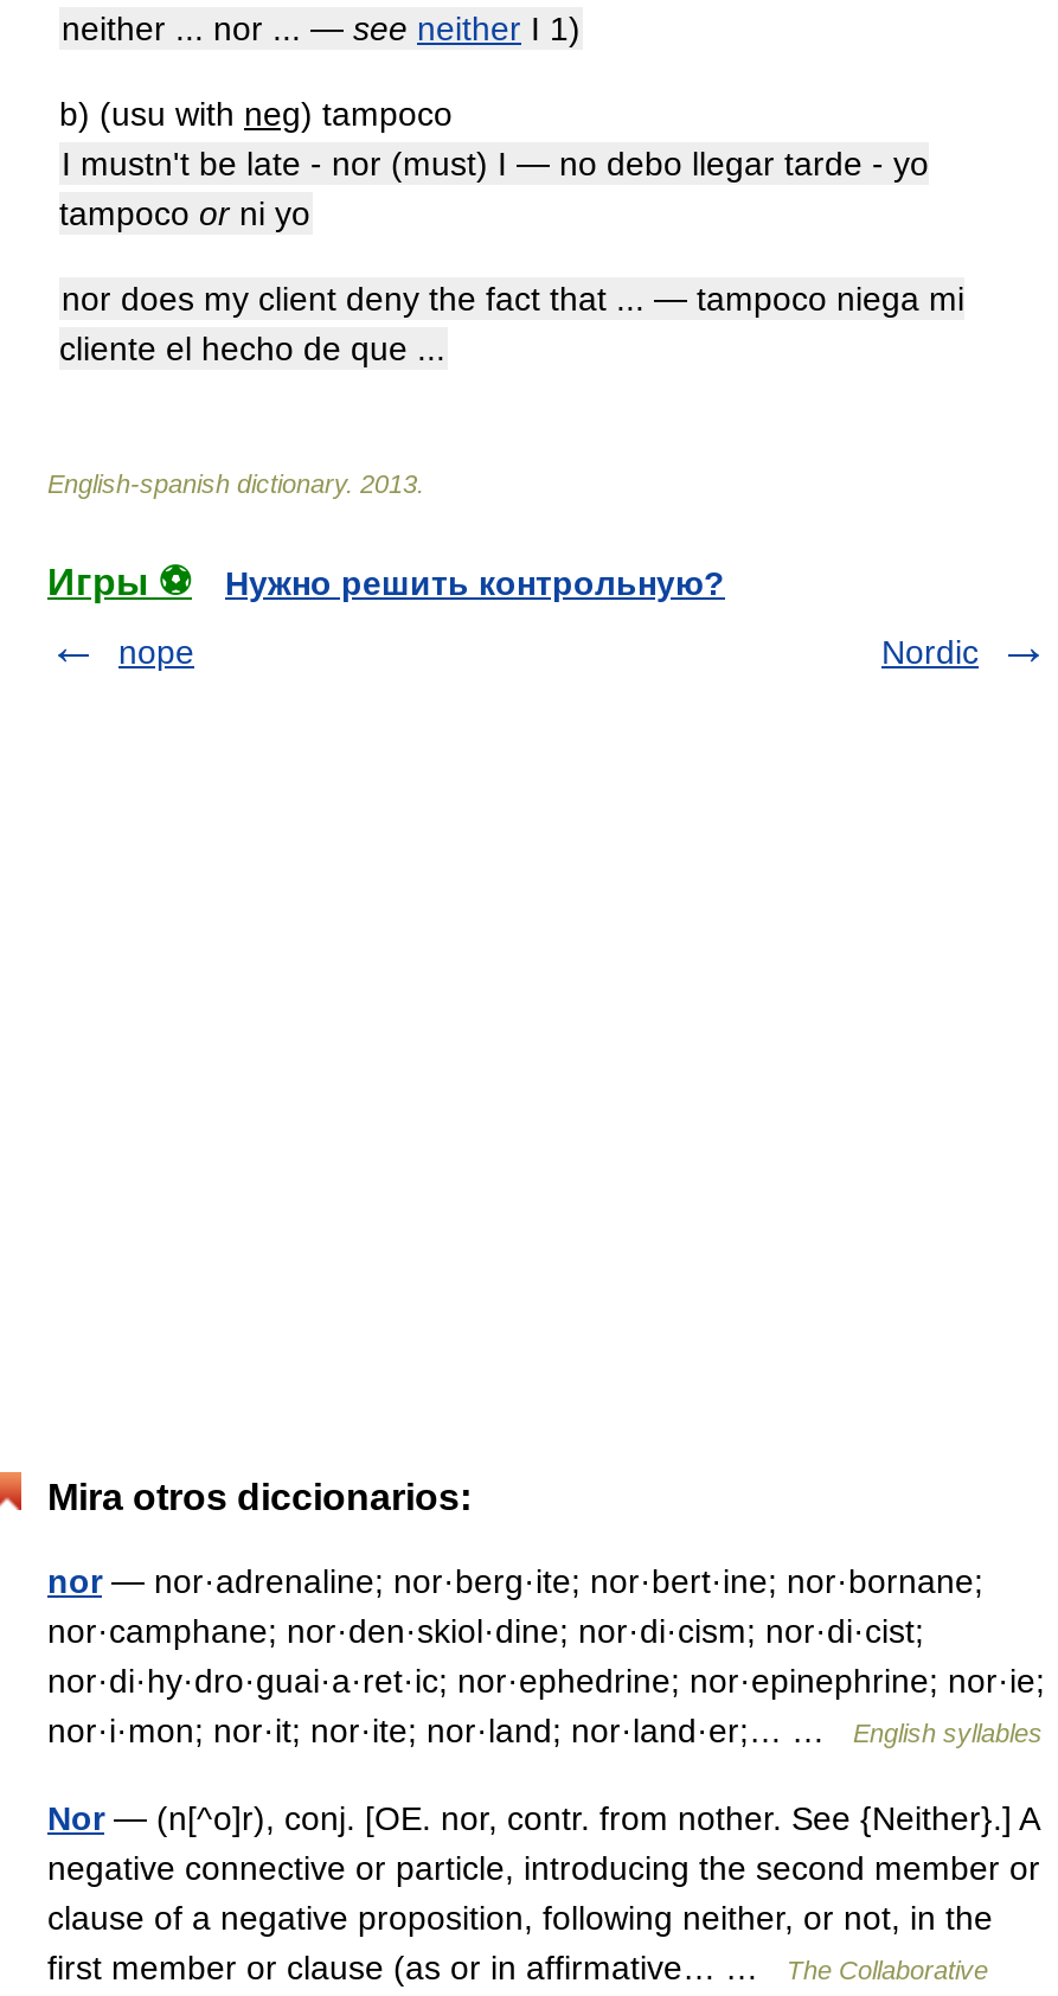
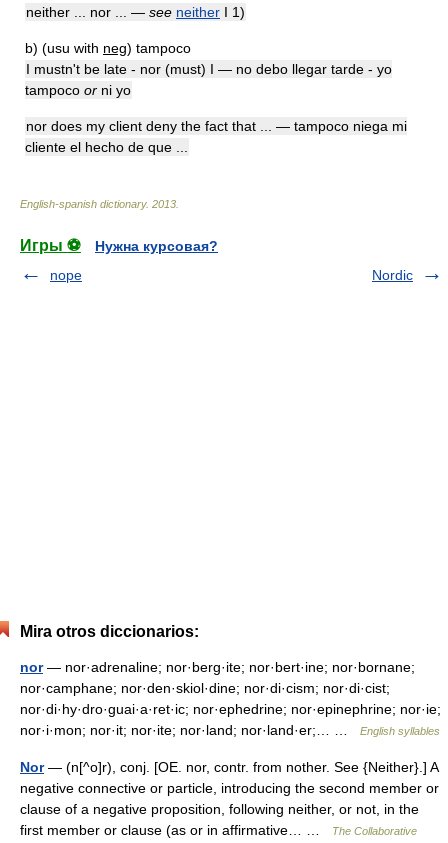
- Нужно решить контрольную?
+ Нужна курсовая?
